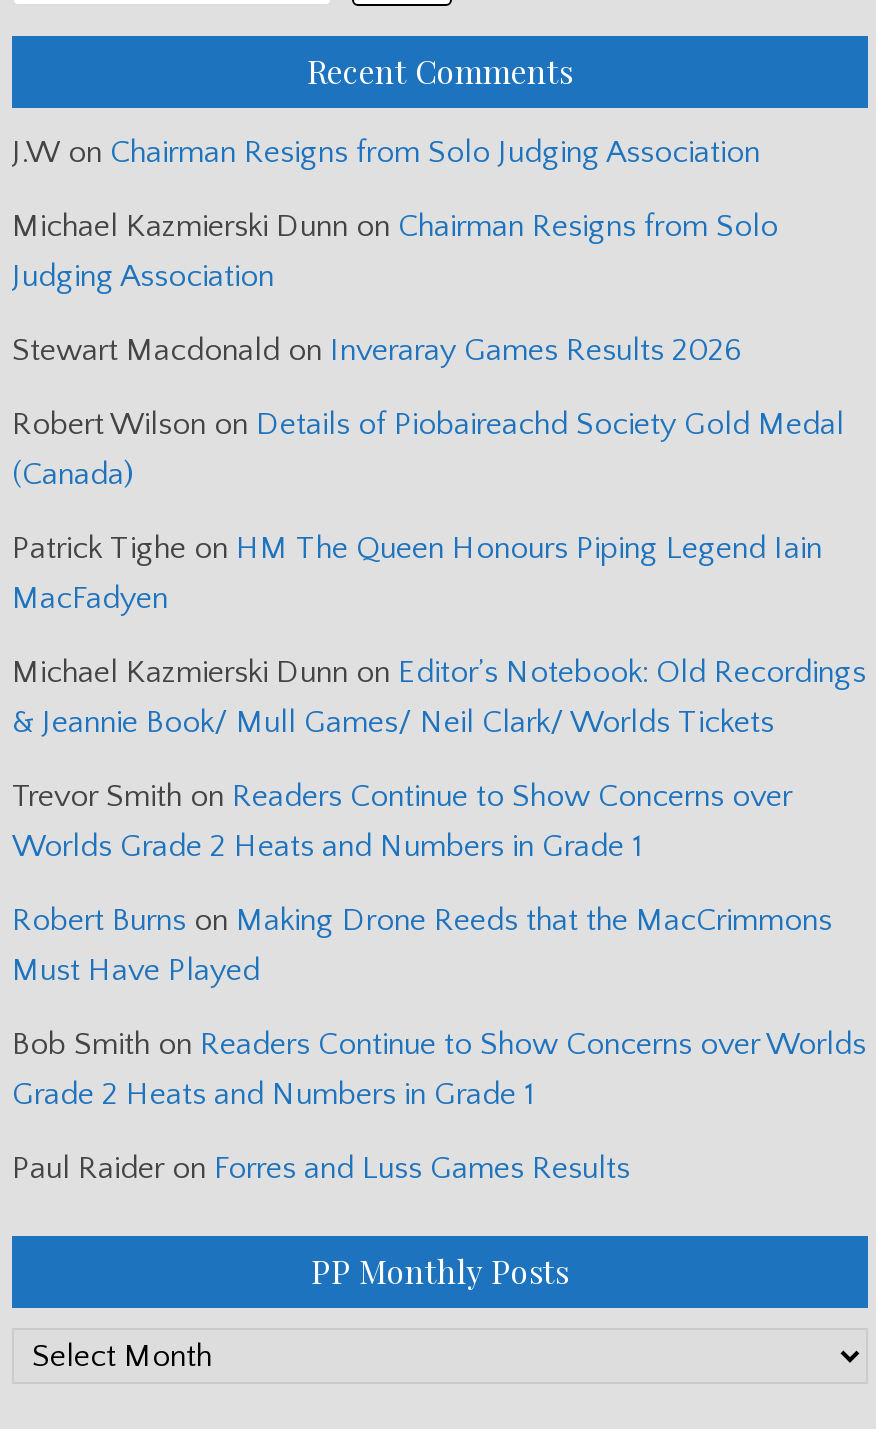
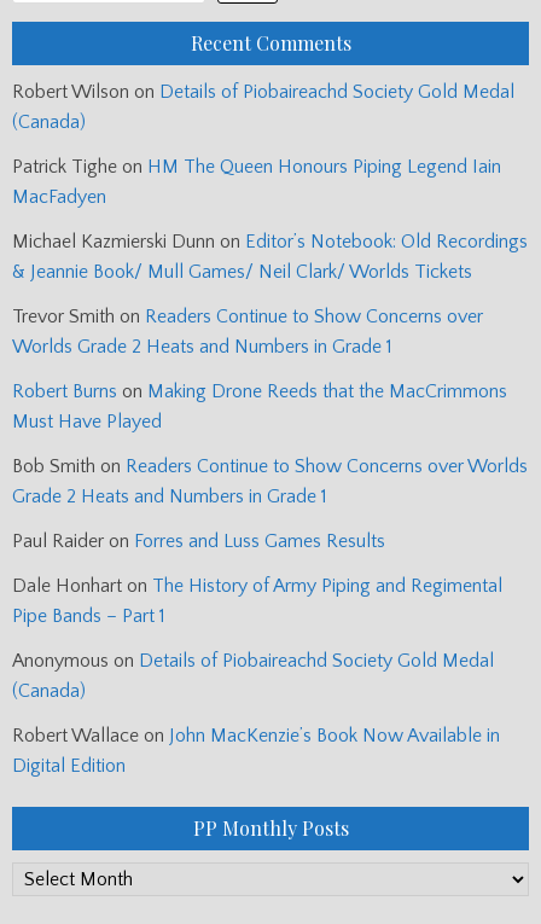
- J.W on Chairman Resigns from Solo Judging Association
- Michael Kazmierski Dunn on Chairman Resigns from Solo
- Judging Association
- Stewart Macdonald on Inveraray Games Results 2026

moved up: Robert Wilson on Details of Piobaireachd Society Gold Medal | (Canada) | Patrick Tighe on HM The Queen Honours Piping Legend Iain | ... | Grade 2 Heats and Numbers in Grade 1 | Paul Raider on Forres and Luss Games Results

+ Dale Honhart on The History of Army Piping and Regimental
+ Pipe Bands – Part 1
+ Anonymous on Details of Piobaireachd Society Gold Medal
+ (Canada)
+ Robert Wallace on John MacKenzie’s Book Now Available in
+ Digital Edition
